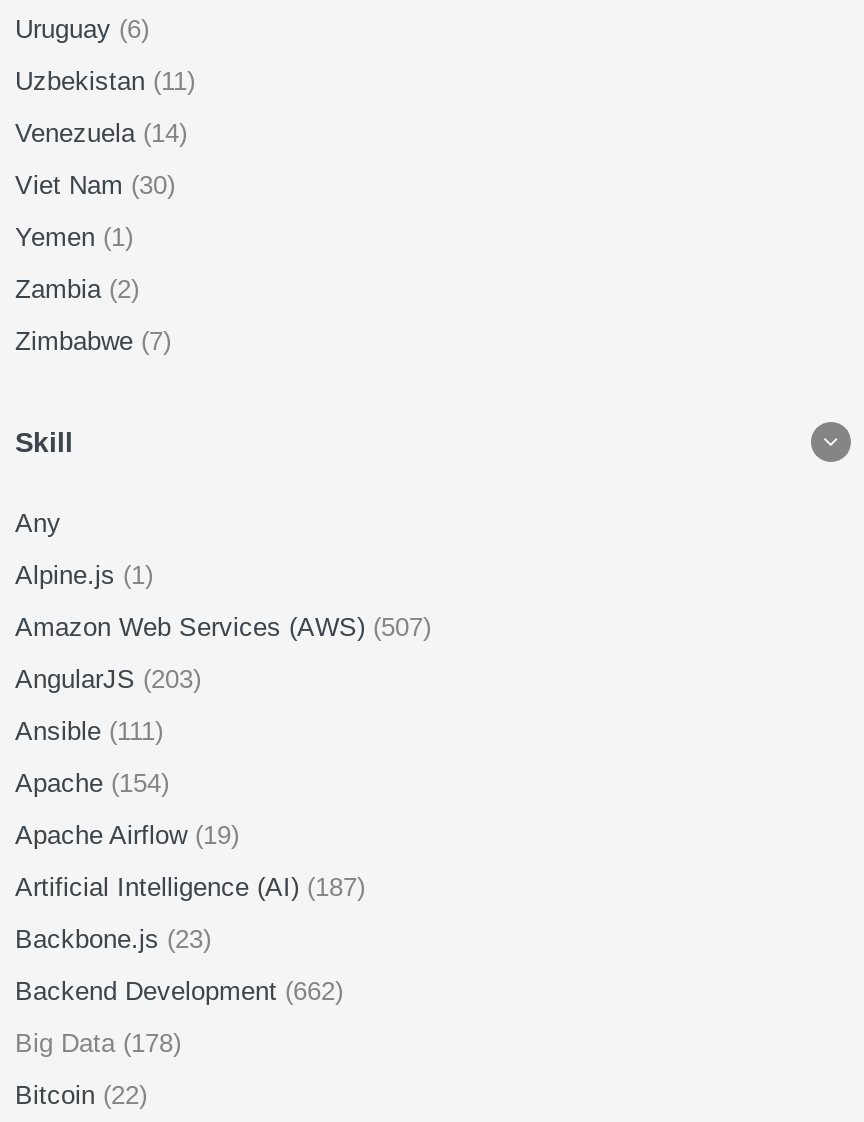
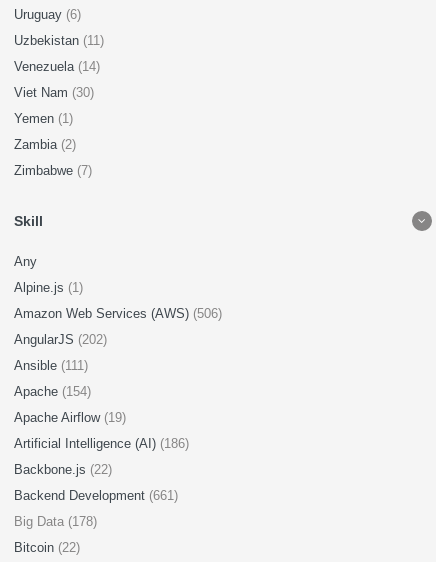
- Amazon Web Services (AWS) (507)
+ Amazon Web Services (AWS) (506)

- AngularJS (203)
+ AngularJS (202)

- Artificial Intelligence (AI) (187)
+ Artificial Intelligence (AI) (186)

- Backbone.js (23)
+ Backbone.js (22)

- Backend Development (662)
+ Backend Development (661)
